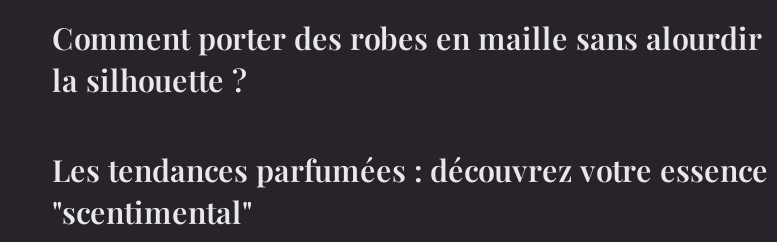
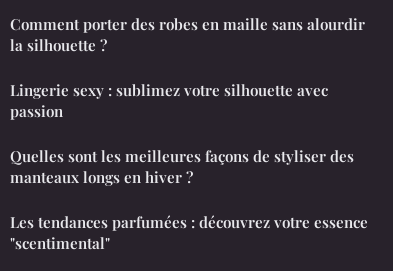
+ Lingerie sexy : sublimez votre silhouette avec
+ passion
+ Quelles sont les meilleures façons de styliser des
+ manteaux longs en hiver ?
